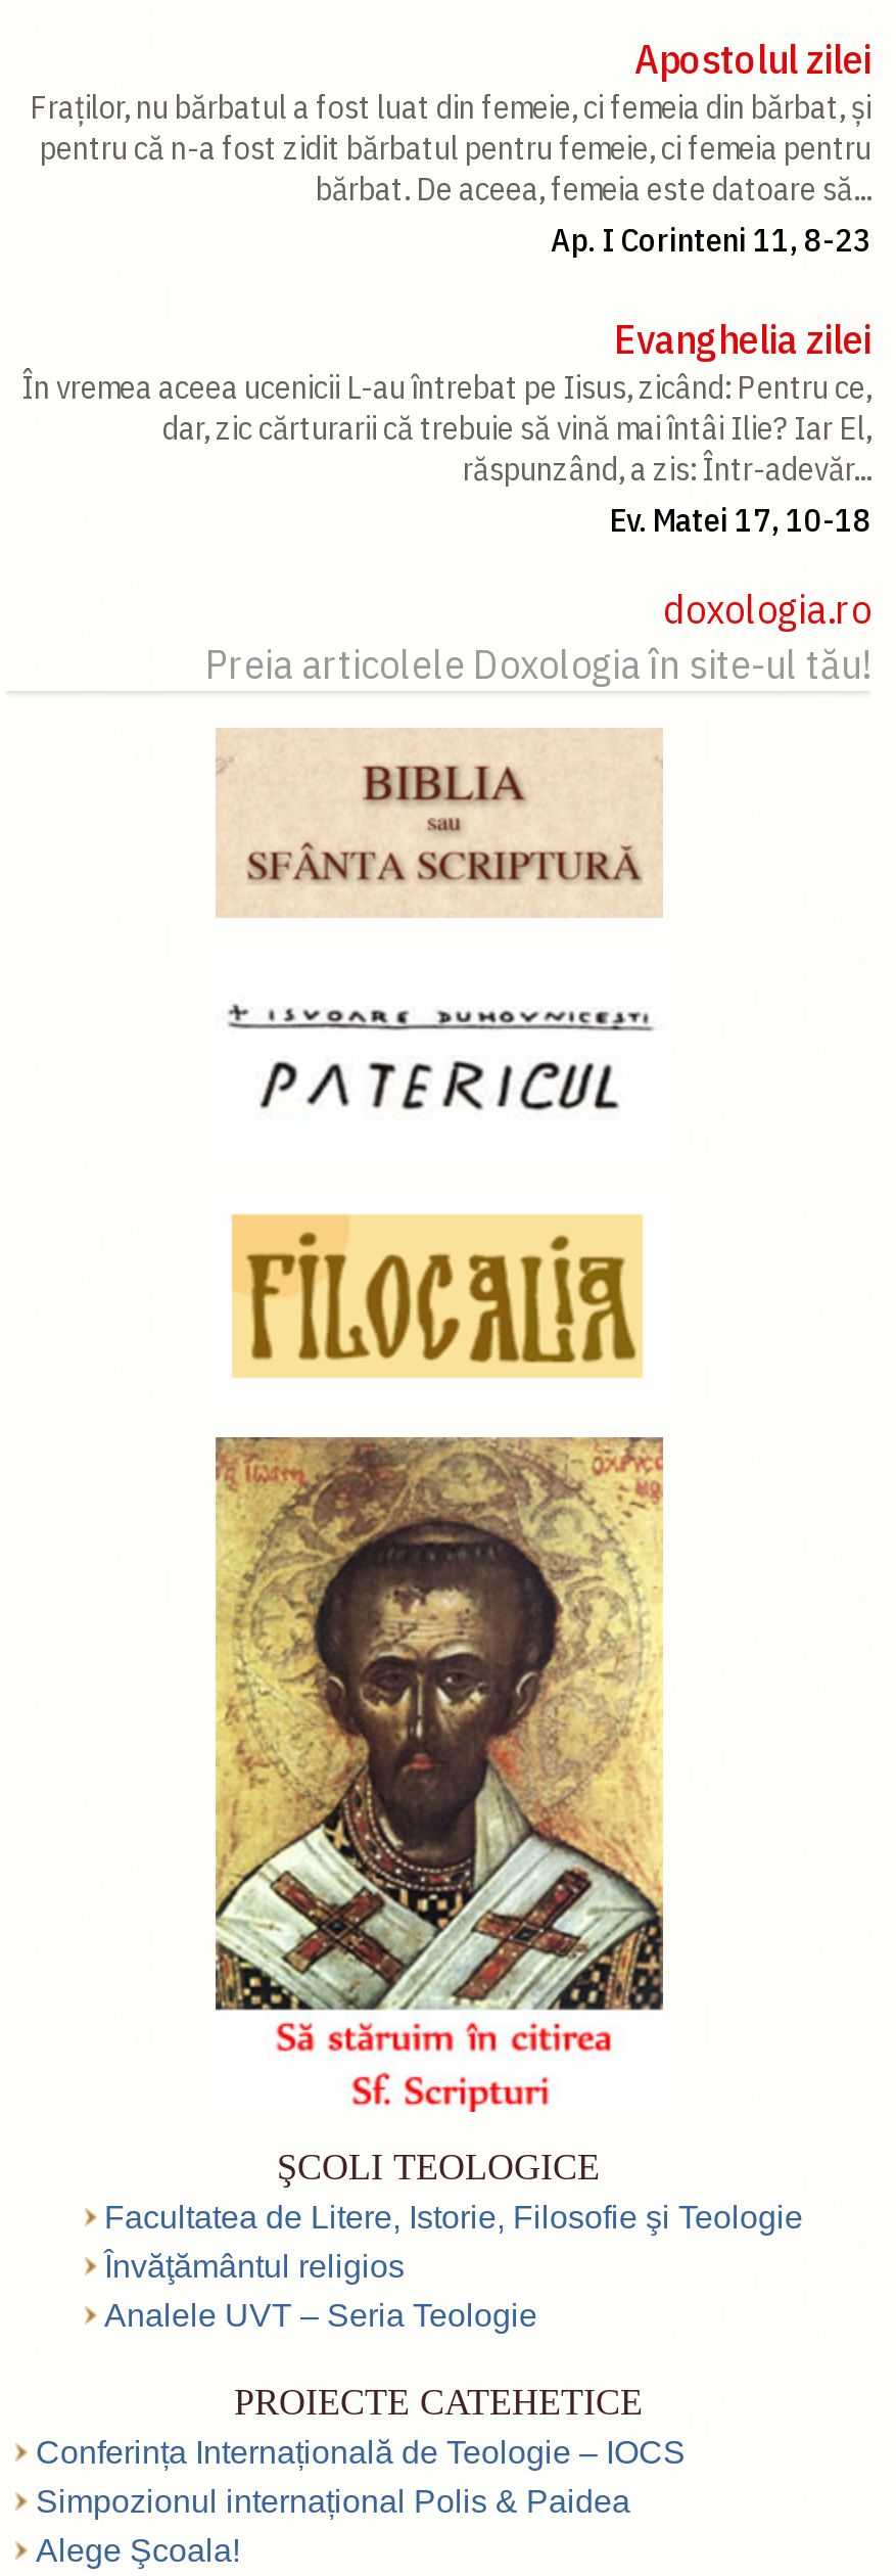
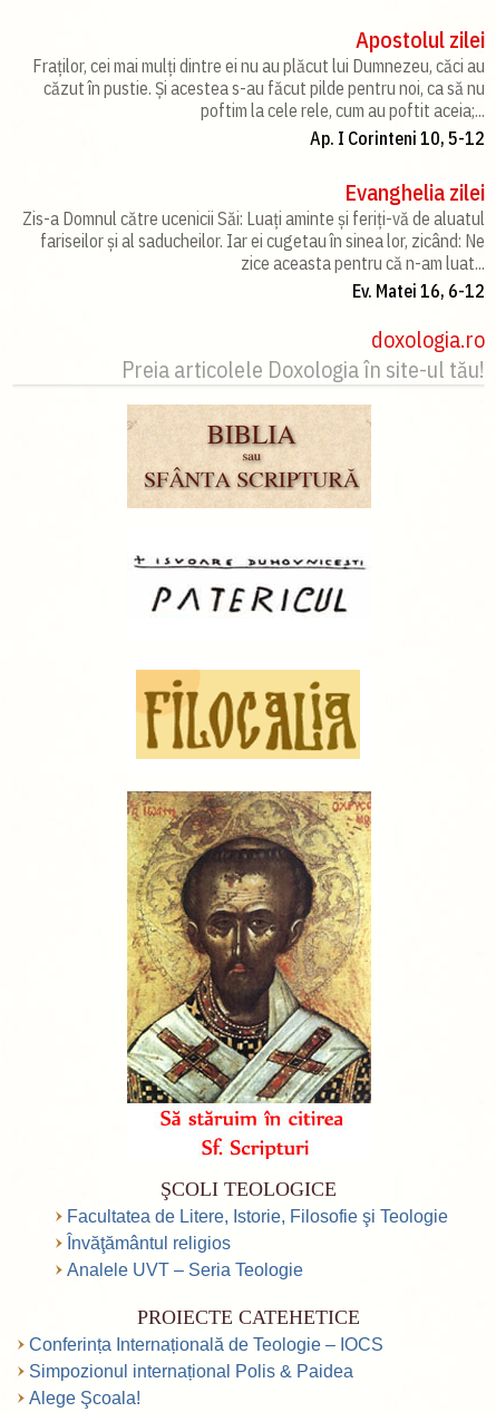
- Fraților, nu bărbatul a fost luat din femeie, ci femeia din bărbat, și
- pentru că n-a fost zidit bărbatul pentru femeie, ci femeia pentru
- bărbat. De aceea, femeia este datoare să...
- Ap. I Corinteni 11, 8-23
+ Fraților, cei mai mulți dintre ei nu au plăcut lui Dumnezeu, căci au
+ căzut în pustie. Și acestea s-au făcut pilde pentru noi, ca să nu
+ poftim la cele rele, cum au poftit aceia;...
+ Ap. I Corinteni 10, 5-12

- În vremea aceea ucenicii L-au întrebat pe Iisus, zicând: Pentru ce,
- dar, zic cărturarii că trebuie să vină mai întâi Ilie? Iar El,
- răspunzând, a zis: Într-adevăr...
- Ev. Matei 17, 10-18
+ Zis-a Domnul către ucenicii Săi: Luați aminte și feriți-vă de aluatul
+ fariseilor și al saducheilor. Iar ei cugetau în sinea lor, zicând: Ne
+ zice aceasta pentru că n-am luat...
+ Ev. Matei 16, 6-12
